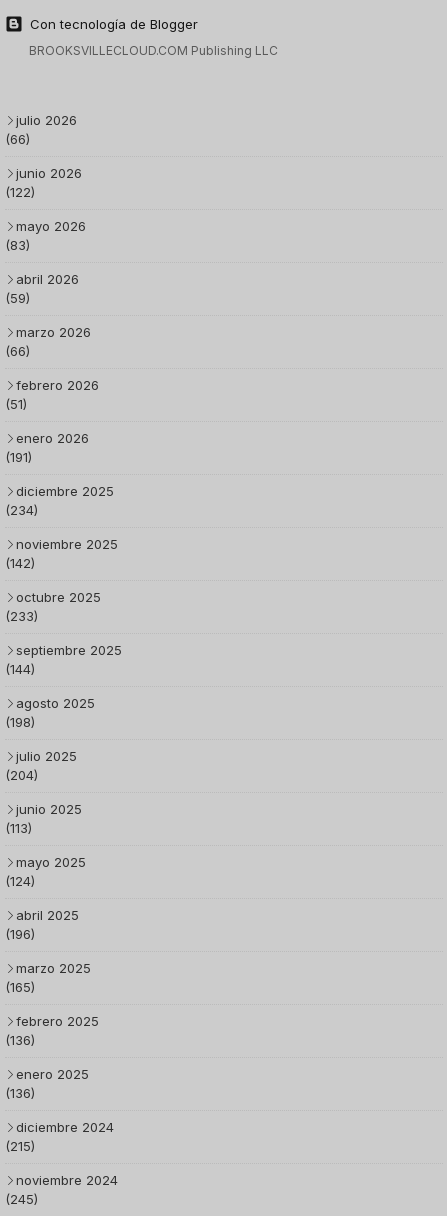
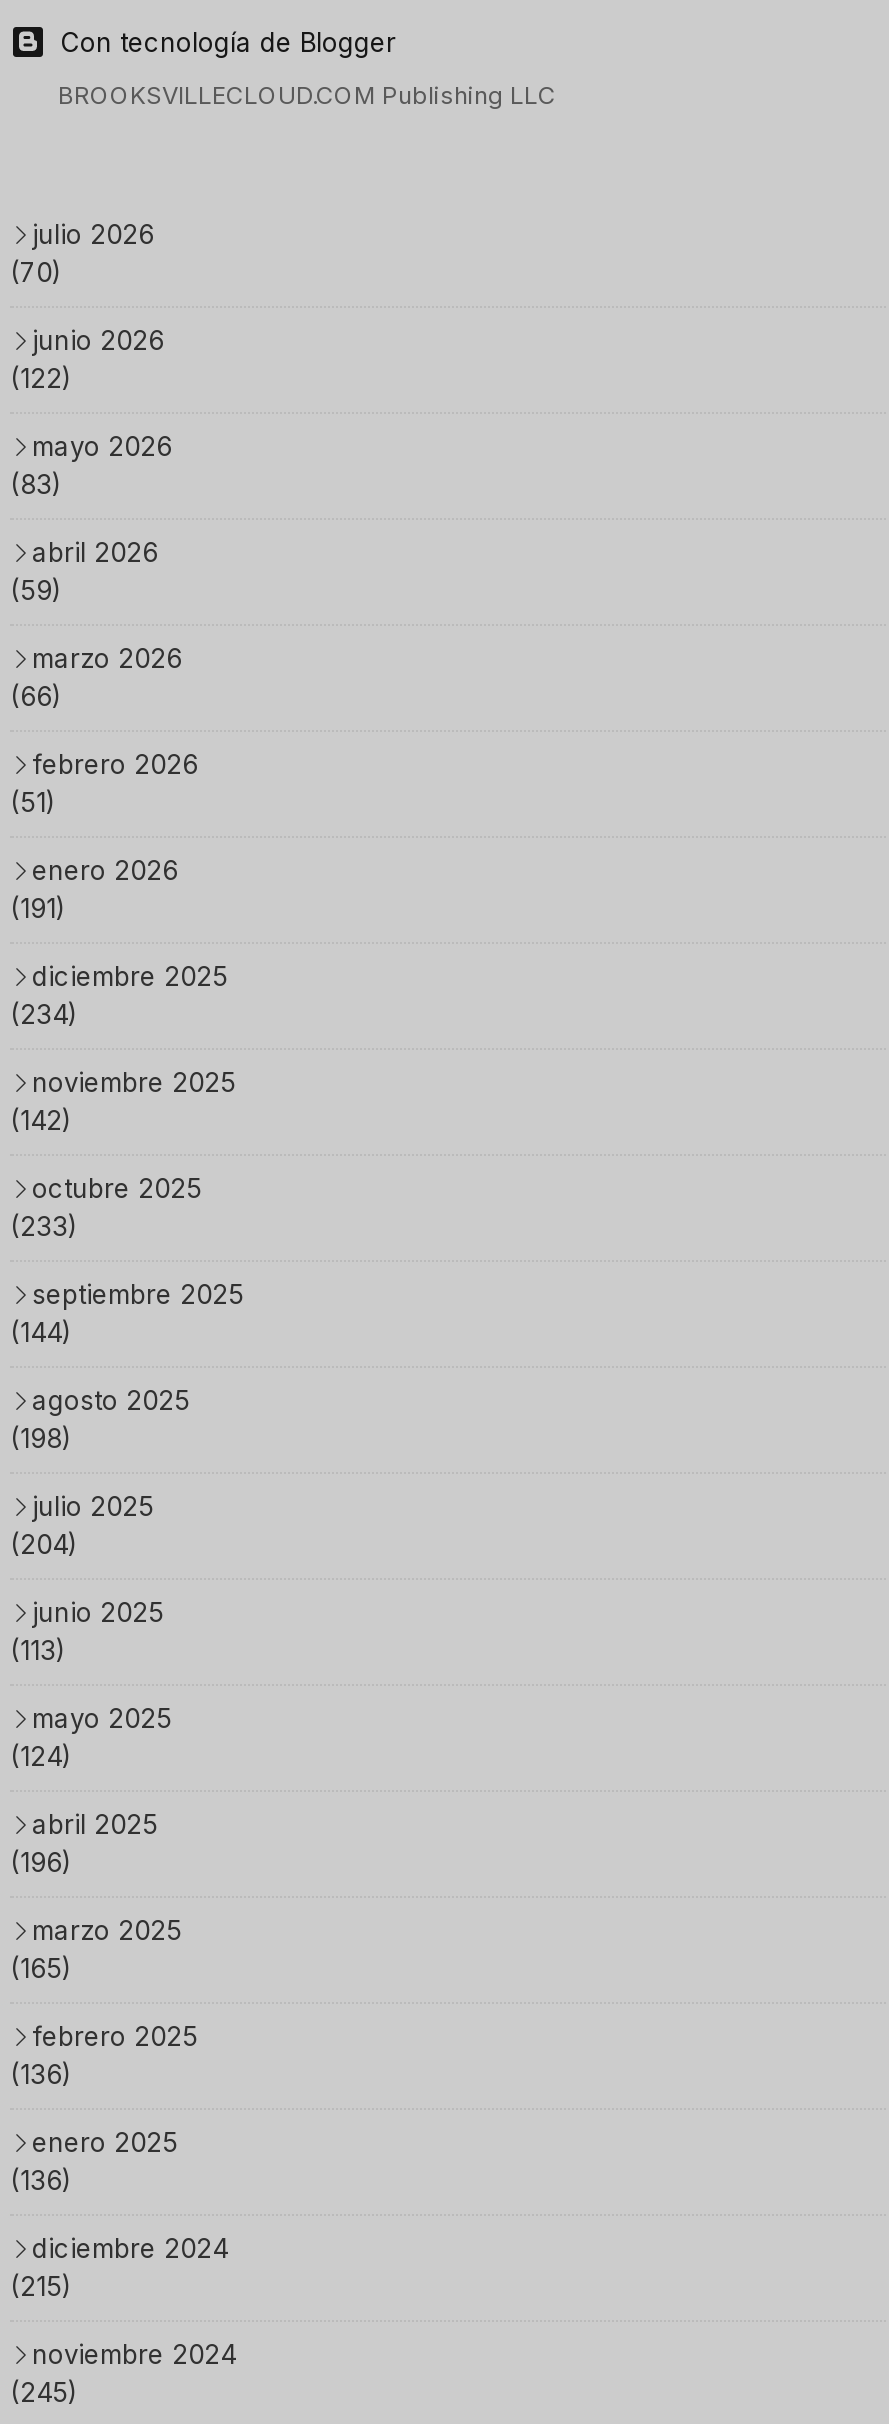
- (66)
+ (70)
